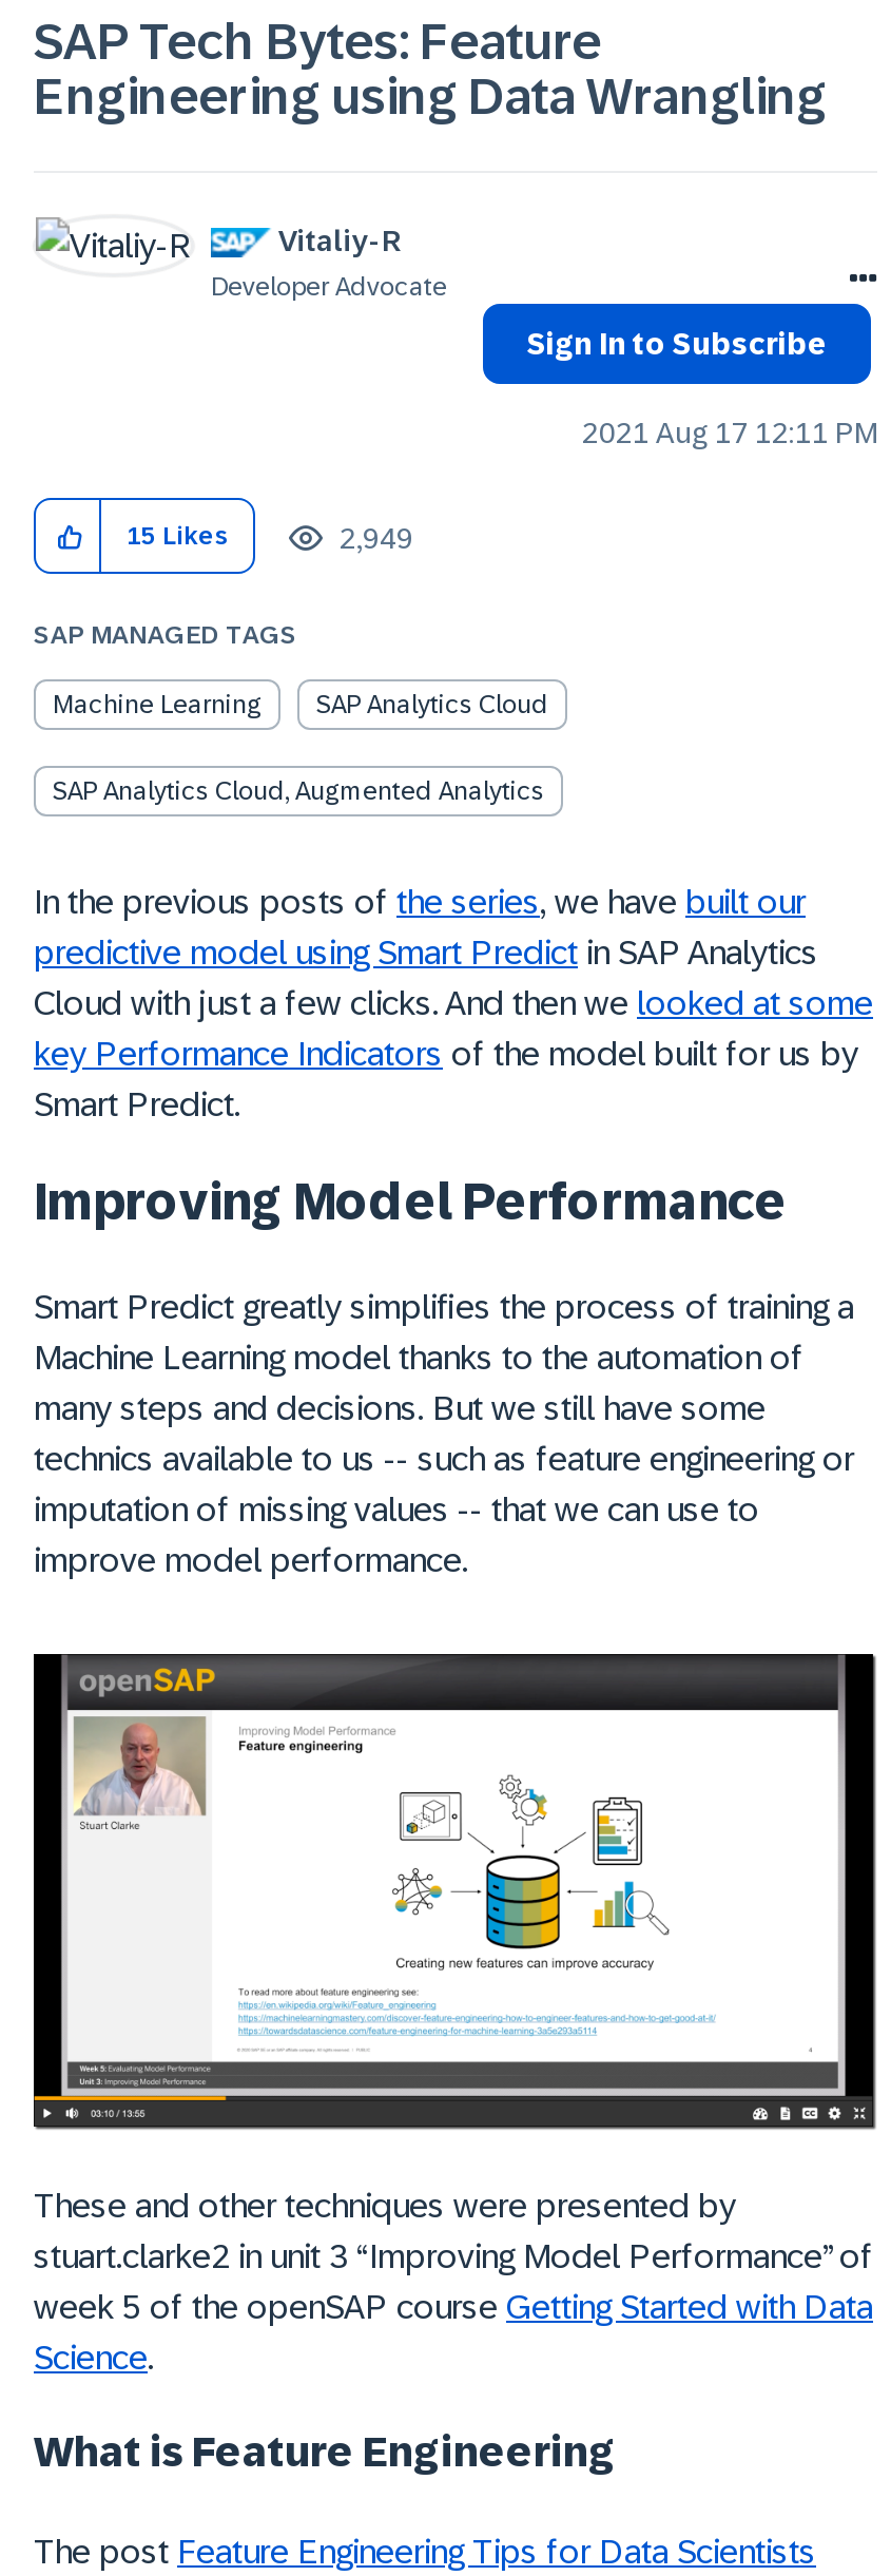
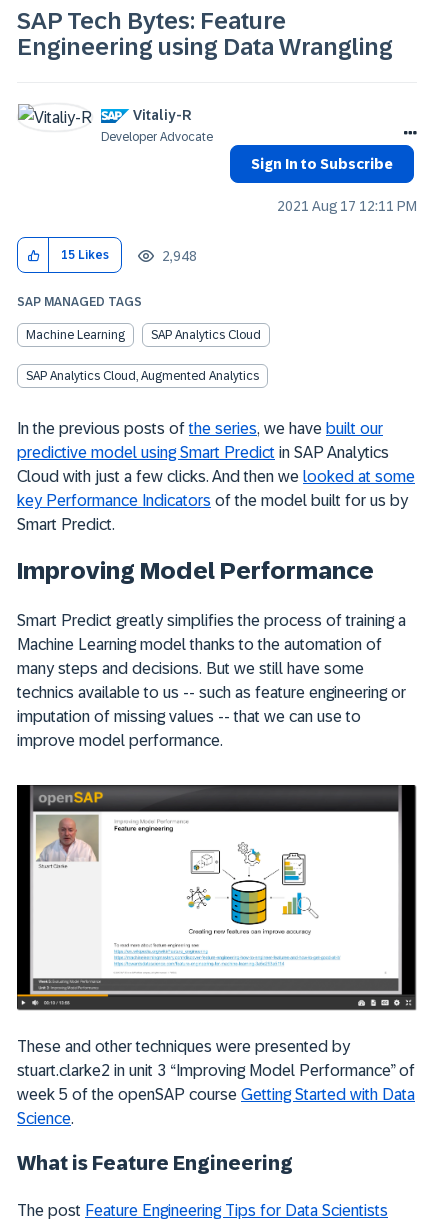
- 2,949
+ 2,948
